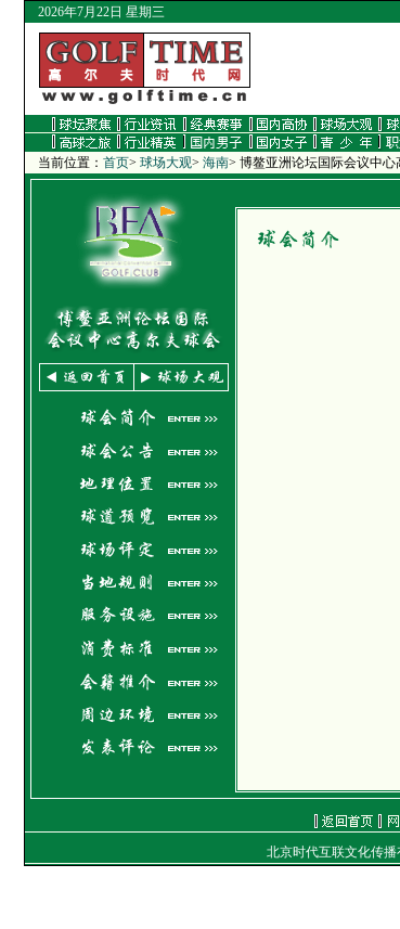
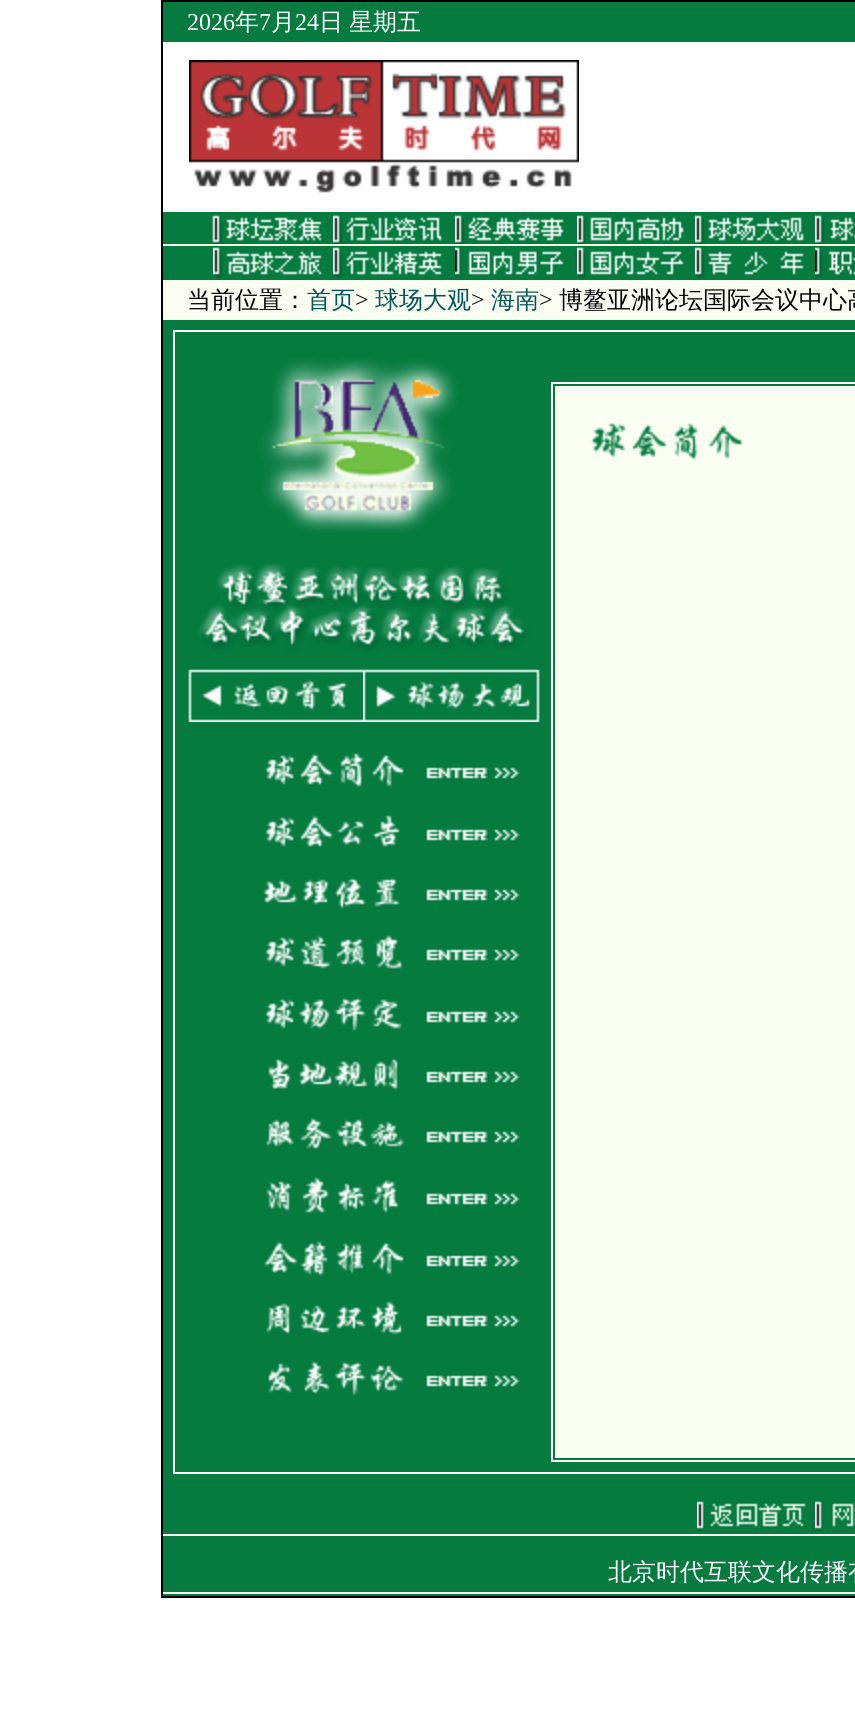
- 2026年7月22日 星期三
+ 2026年7月24日 星期五
